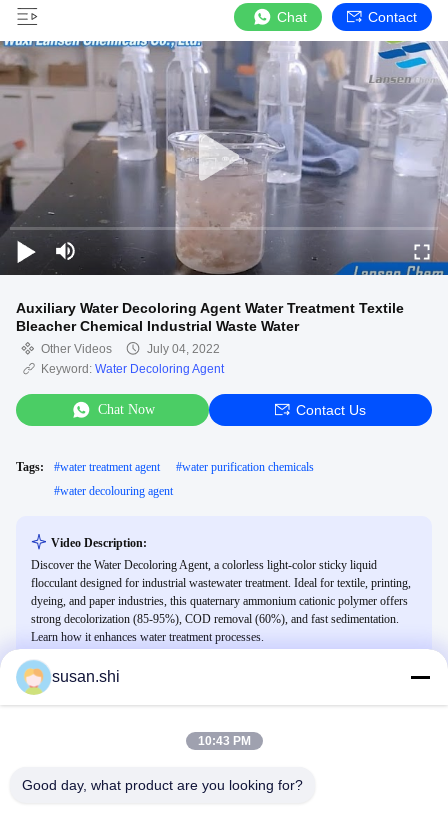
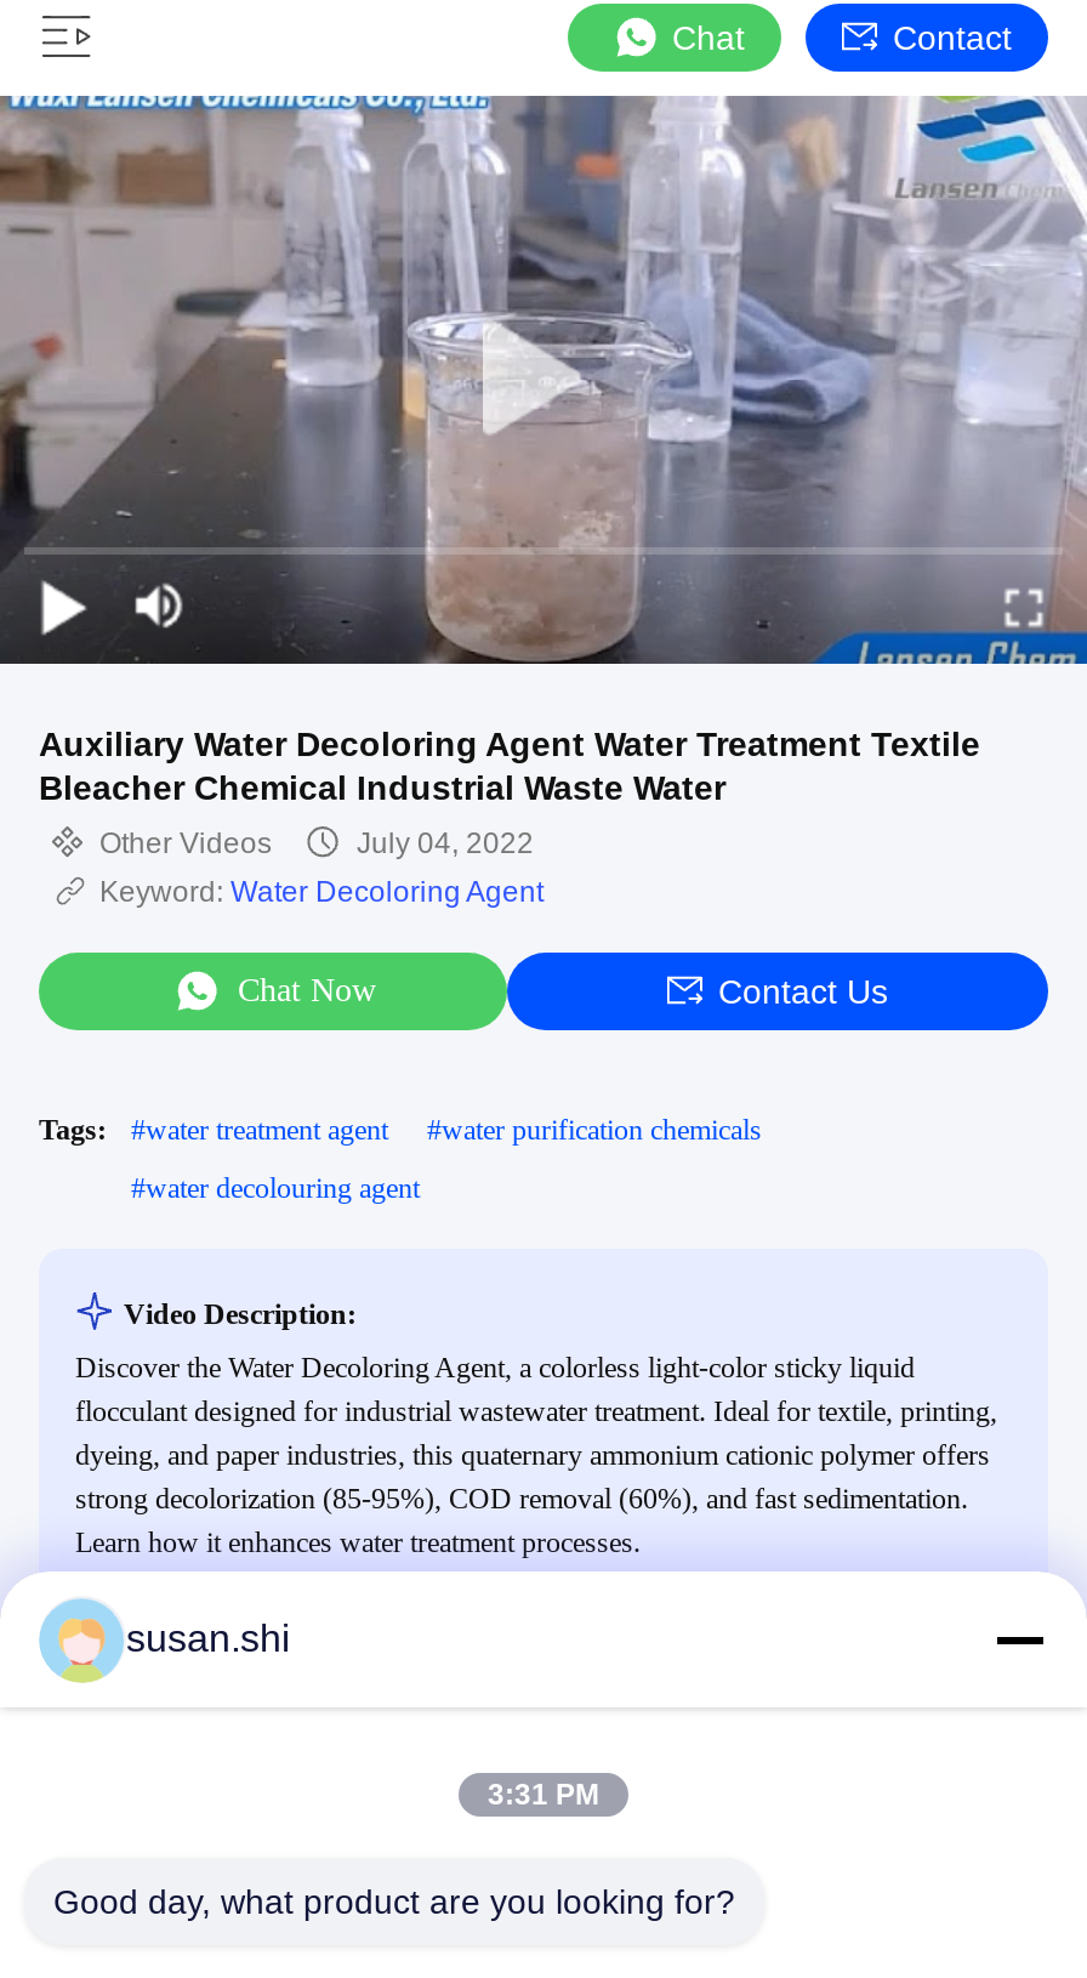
- 10:43 PM
+ 3:31 PM
